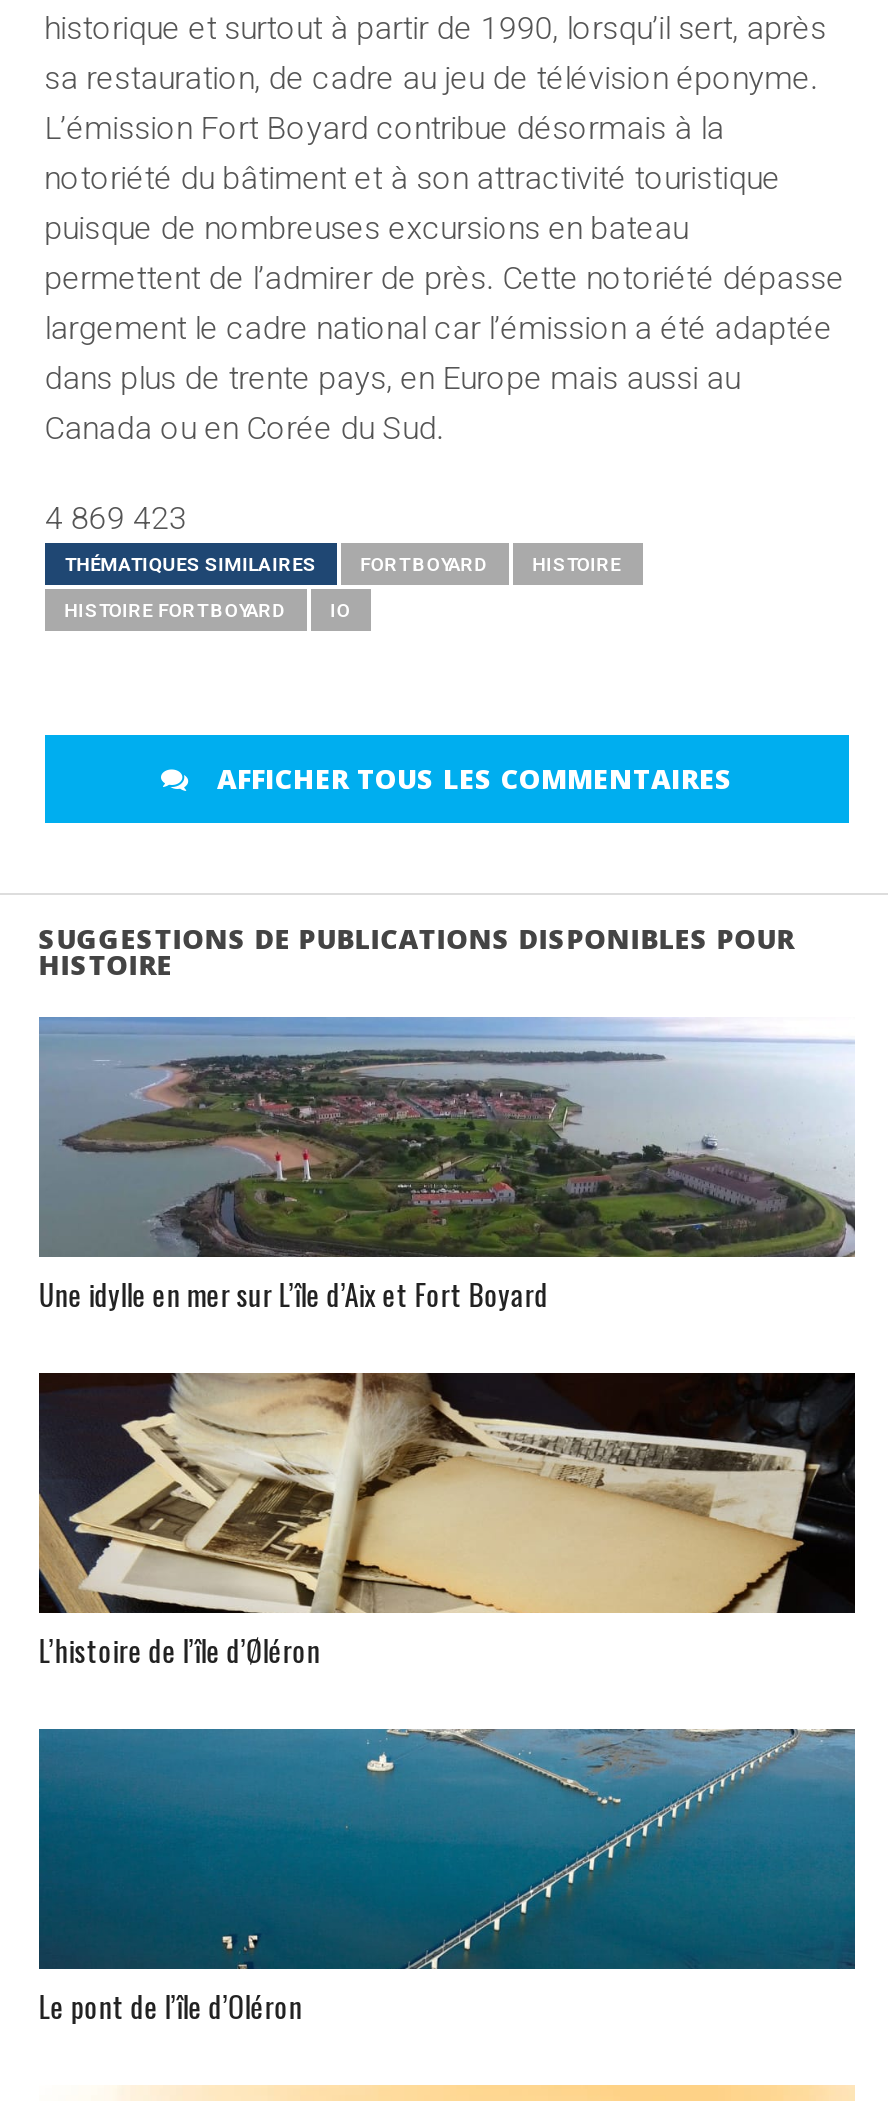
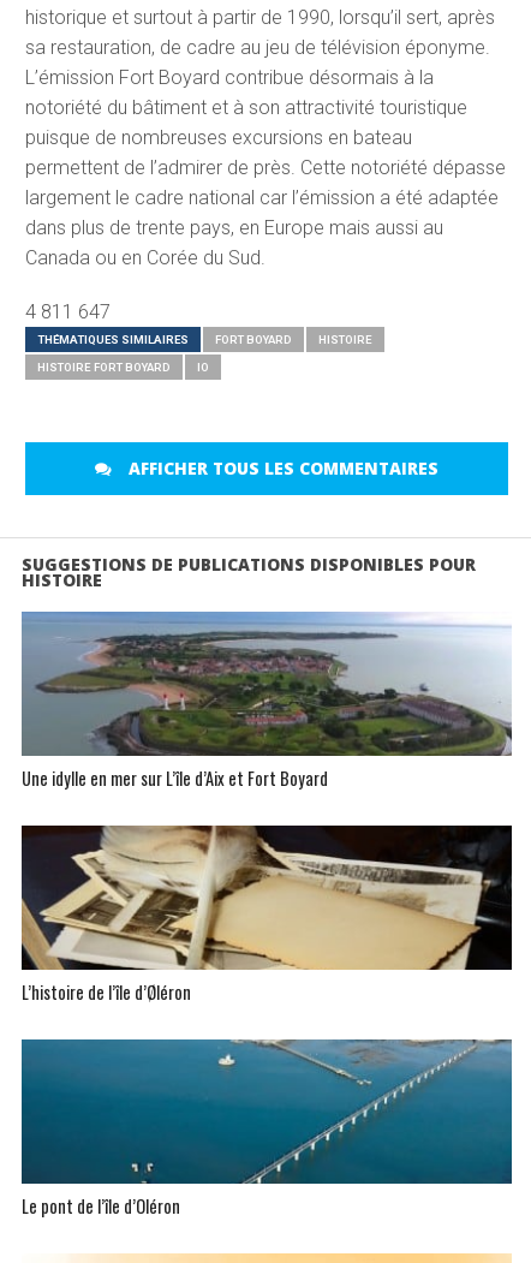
- 4 869 423
+ 4 811 647
